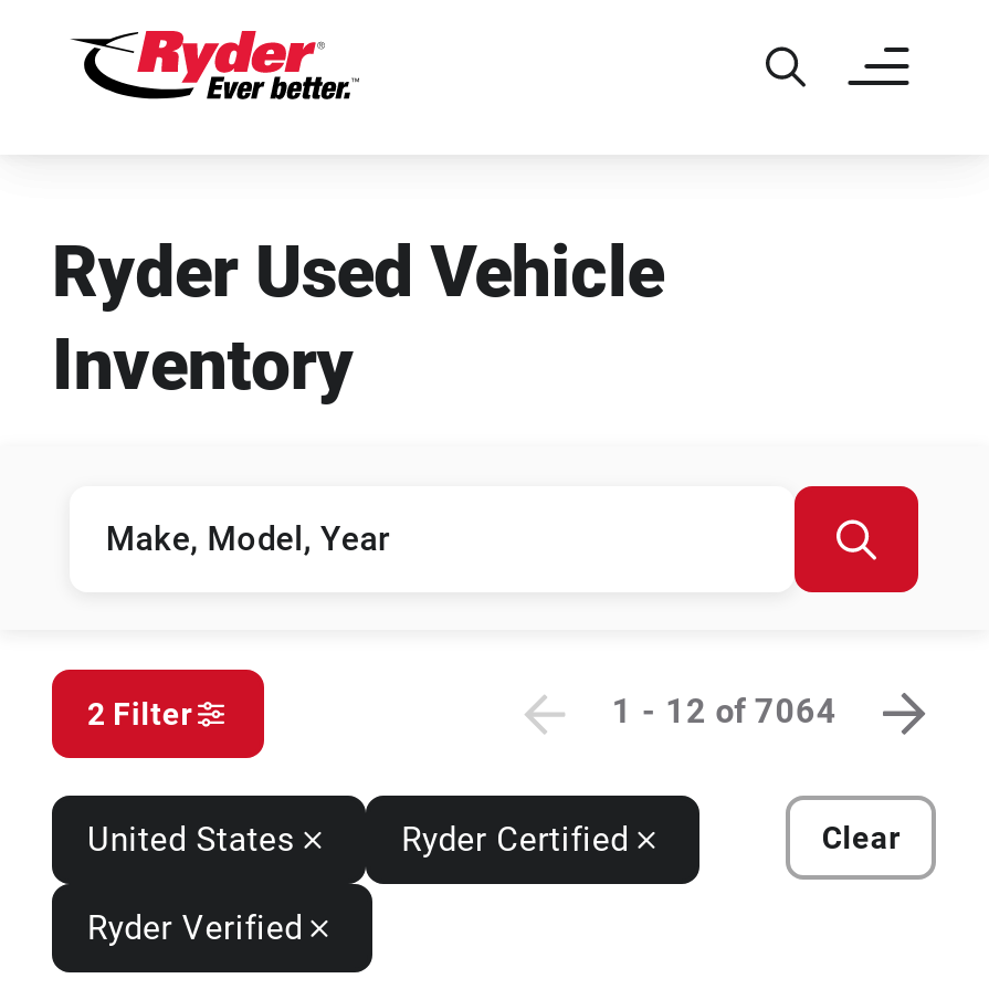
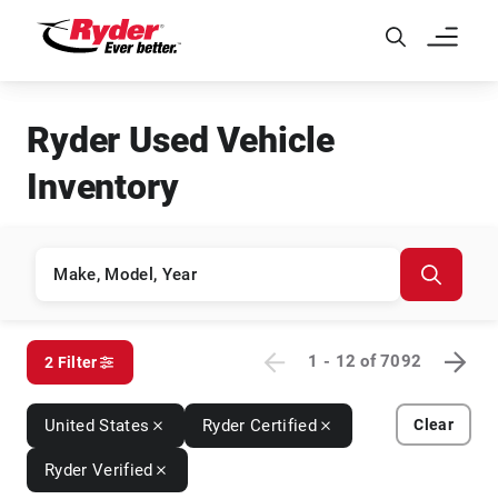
- 1 - 12 of 7064
+ 1 - 12 of 7092
